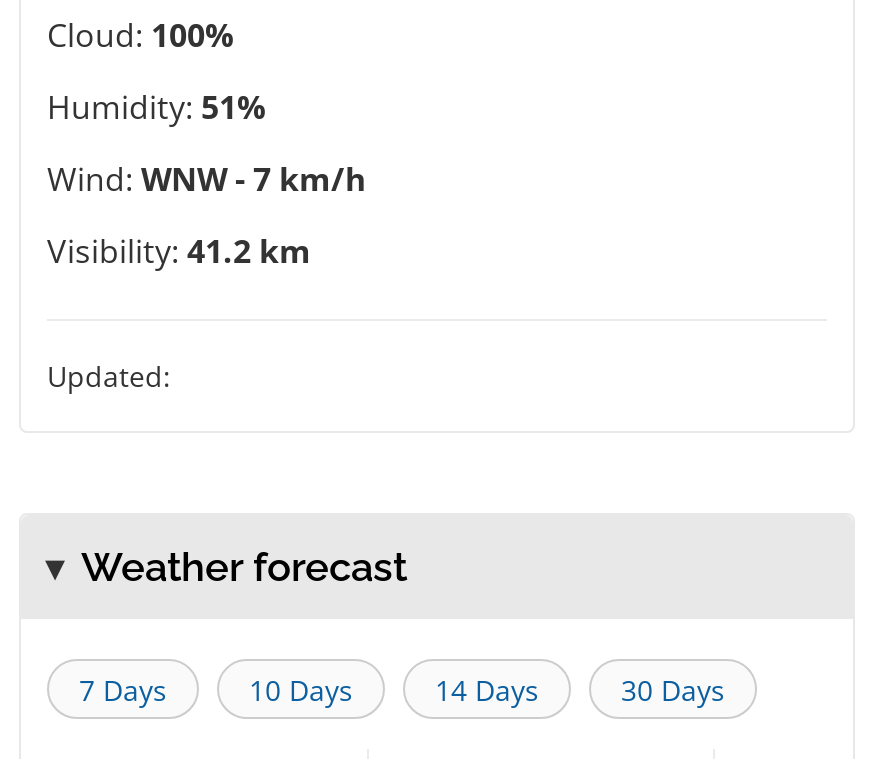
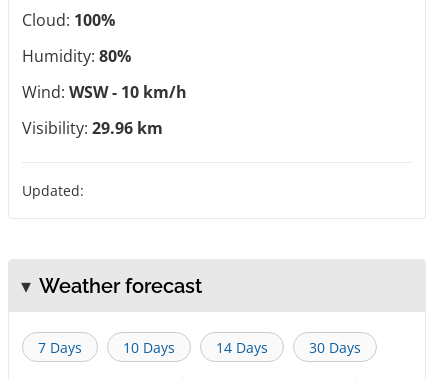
- Humidity: 51%
+ Humidity: 80%

- Wind: WNW - 7 km/h
+ Wind: WSW - 10 km/h

- Visibility: 41.2 km
+ Visibility: 29.96 km
